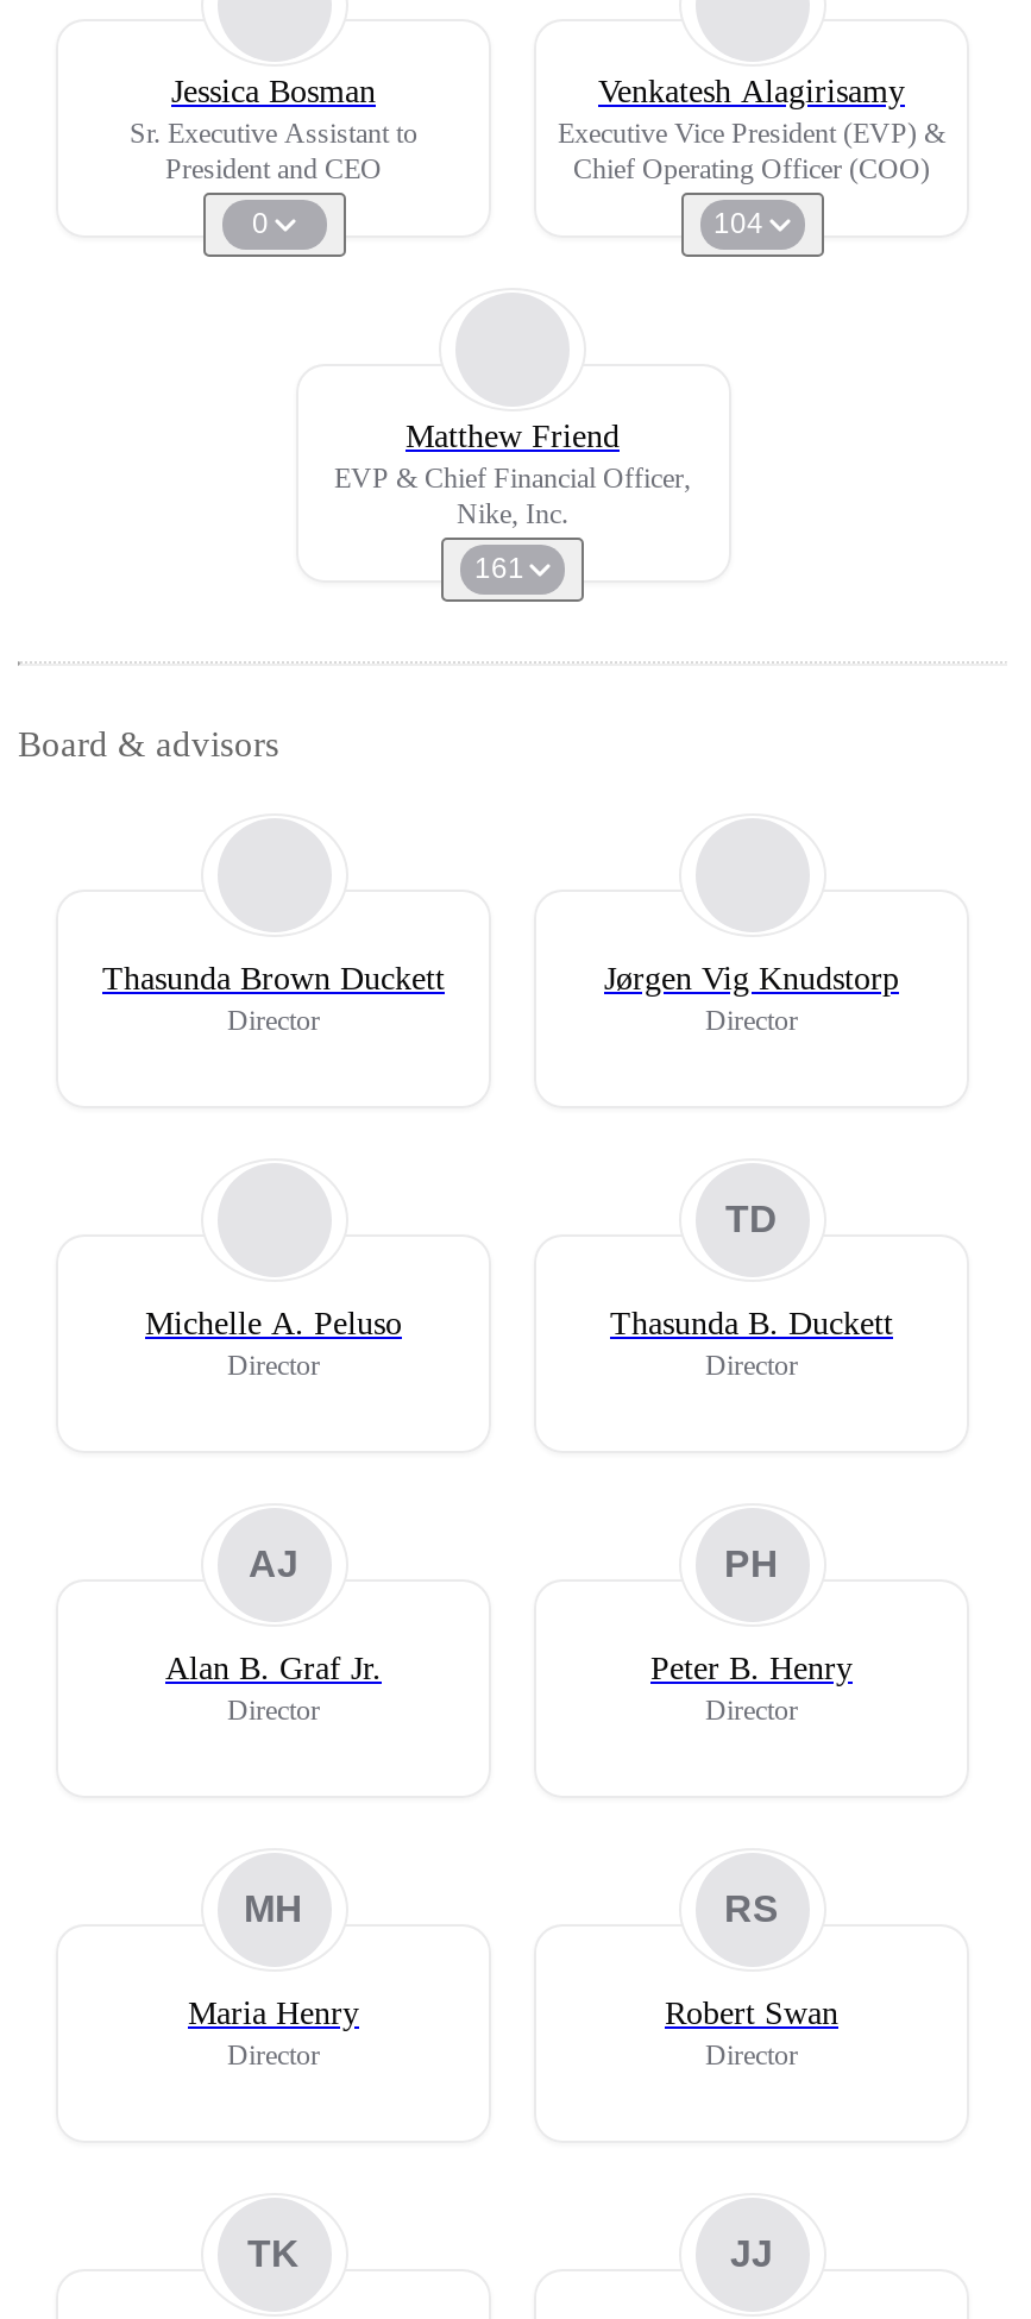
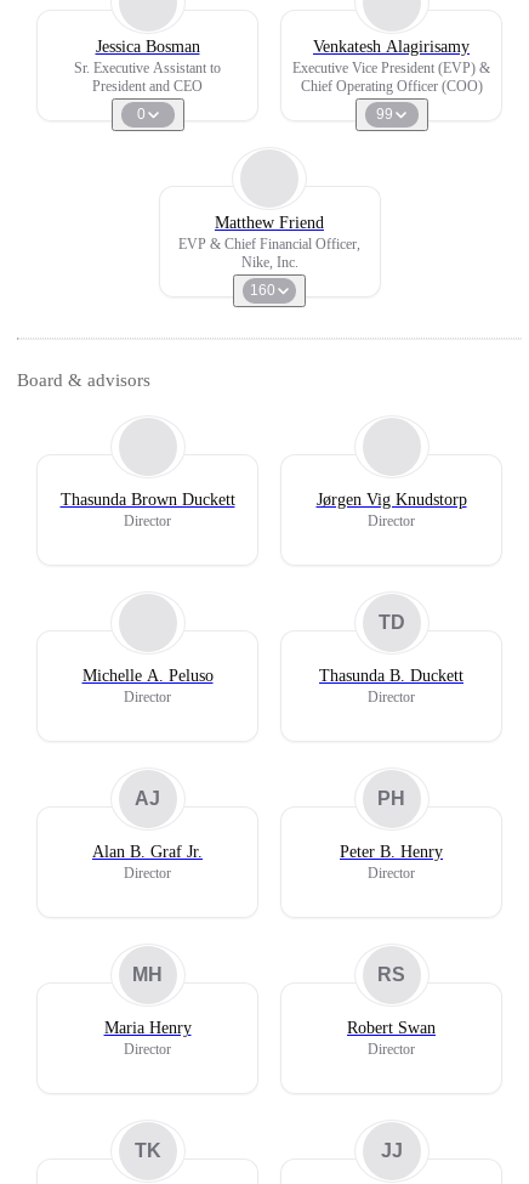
- 104
+ 99

- 161
+ 160
